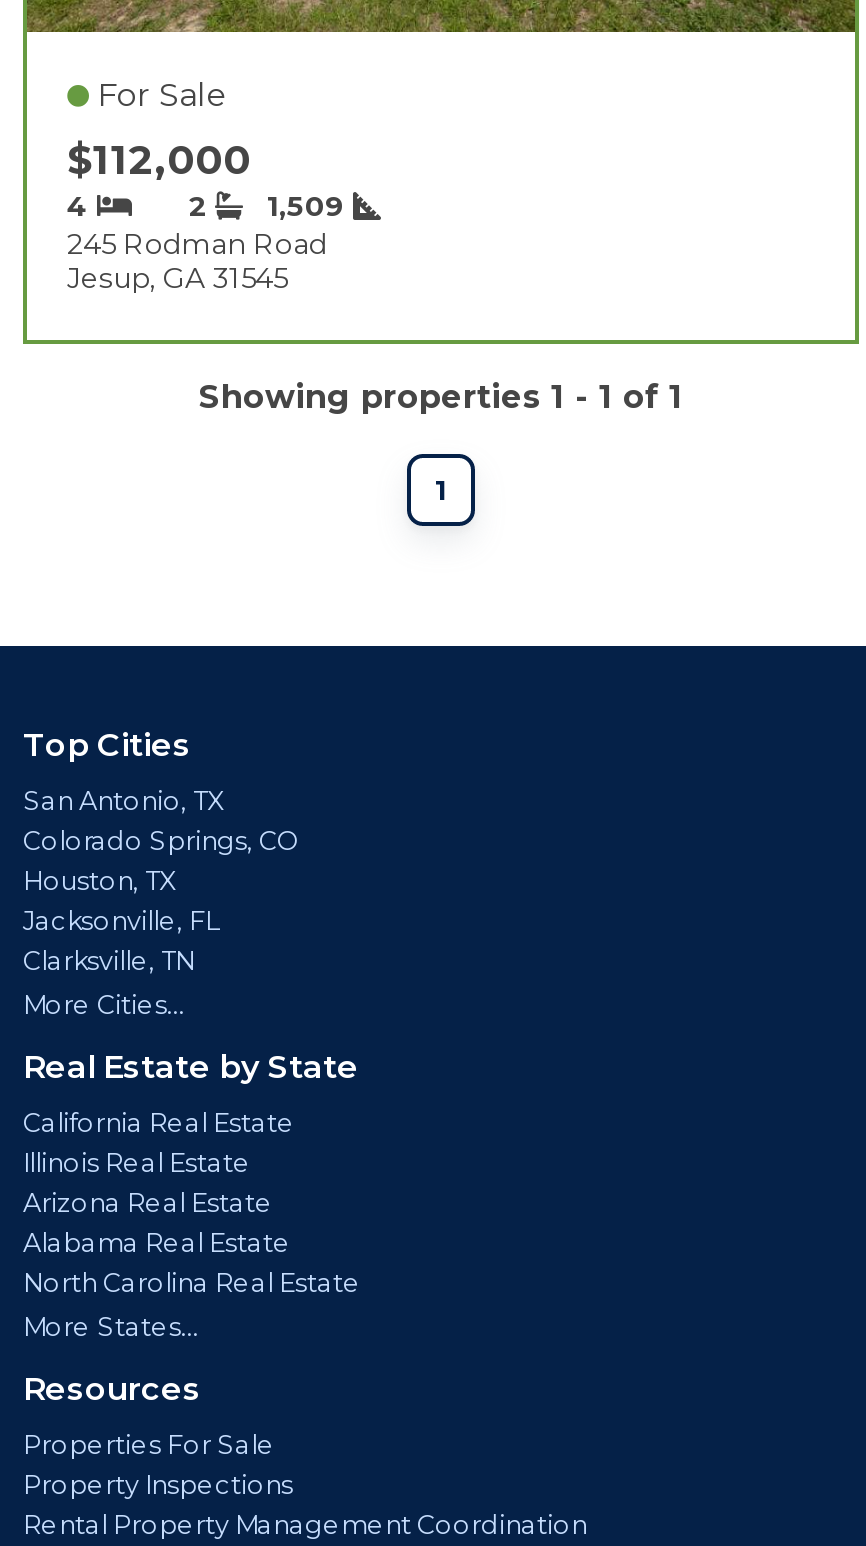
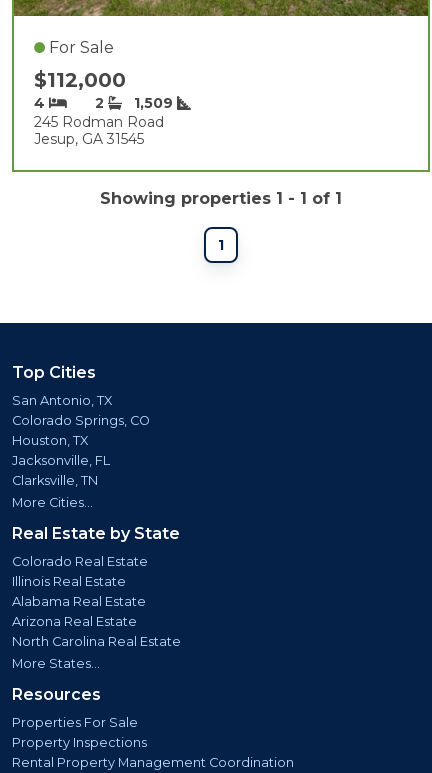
- California Real Estate
+ Colorado Real Estate

moved down: Arizona Real Estate

moved up: Alabama Real Estate
